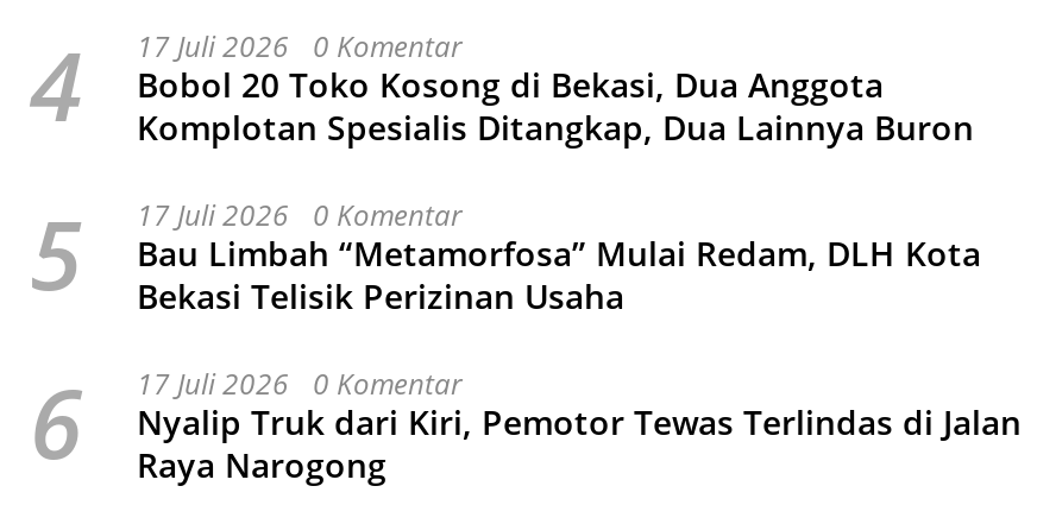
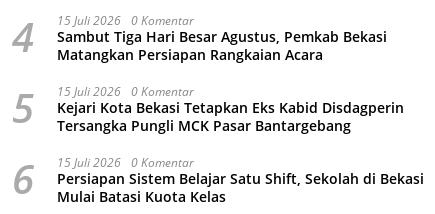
- 17 Juli 2026 0 Komentar
- Bobol 20 Toko Kosong di Bekasi, Dua Anggota
- Komplotan Spesialis Ditangkap, Dua Lainnya Buron
+ 15 Juli 2026 0 Komentar
+ Sambut Tiga Hari Besar Agustus, Pemkab Bekasi
+ Matangkan Persiapan Rangkaian Acara

- 17 Juli 2026 0 Komentar
- Bau Limbah “Metamorfosa” Mulai Redam, DLH Kota
- Bekasi Telisik Perizinan Usaha
+ 15 Juli 2026 0 Komentar
+ Kejari Kota Bekasi Tetapkan Eks Kabid Disdagperin
+ Tersangka Pungli MCK Pasar Bantargebang

- 17 Juli 2026 0 Komentar
- Nyalip Truk dari Kiri, Pemotor Tewas Terlindas di Jalan
- Raya Narogong
+ 15 Juli 2026 0 Komentar
+ Persiapan Sistem Belajar Satu Shift, Sekolah di Bekasi
+ Mulai Batasi Kuota Kelas
